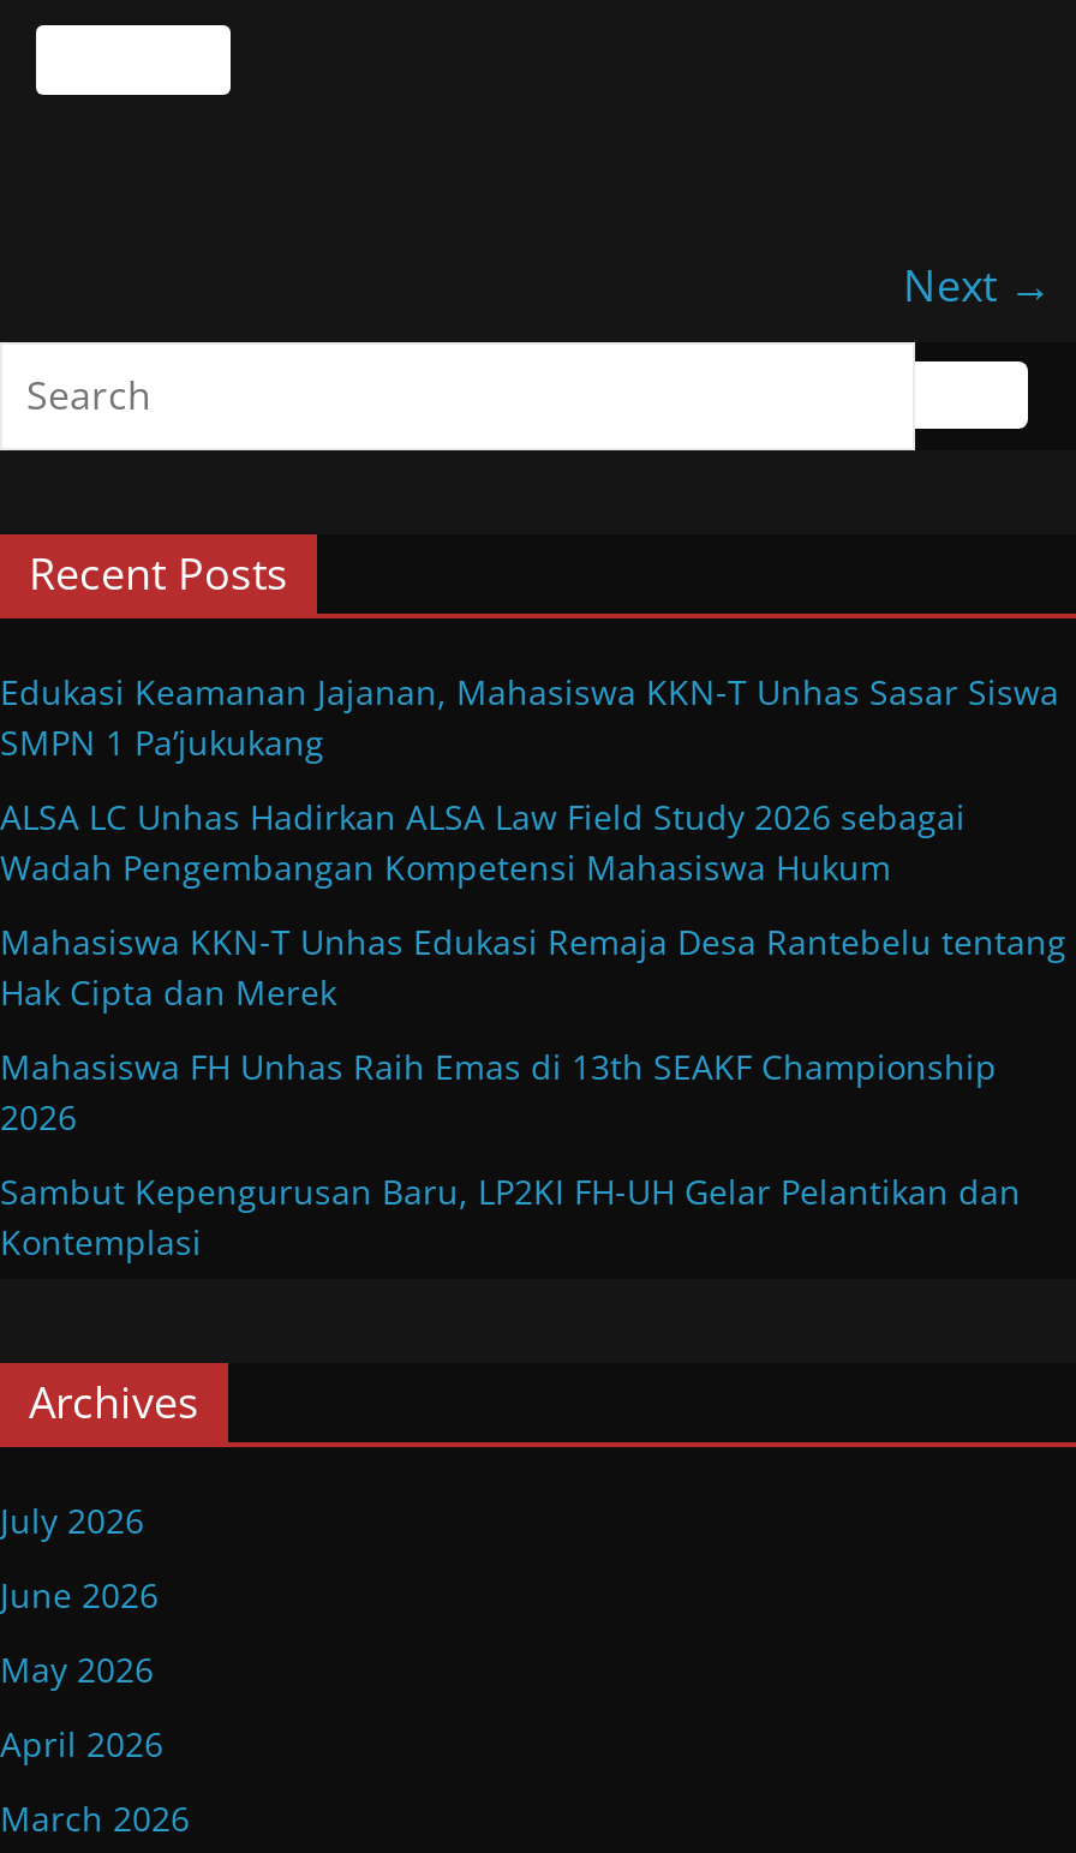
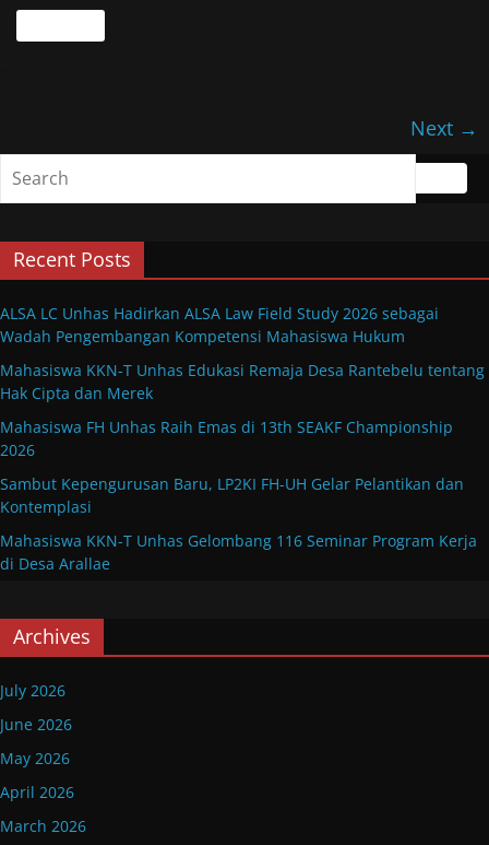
- Edukasi Keamanan Jajanan, Mahasiswa KKN-T Unhas Sasar Siswa
- SMPN 1 Pa’jukukang

moved up: ALSA LC Unhas Hadirkan ALSA Law Field Study 2026 sebagai | Wadah Pengembangan Kompetensi Mahasiswa Hukum | Mahasiswa KKN-T Unhas Edukasi Remaja Desa Rantebelu tentang | Hak Cipta dan Merek | Mahasiswa FH Unhas Raih Emas di 13th SEAKF Championship | 2026 | Sambut Kepengurusan Baru, LP2KI FH-UH Gelar Pelantikan dan | Kontemplasi

+ Mahasiswa KKN-T Unhas Gelombang 116 Seminar Program Kerja
+ di Desa Arallae
